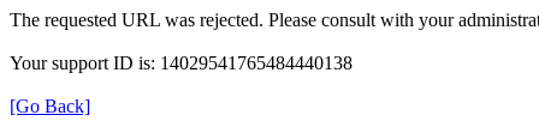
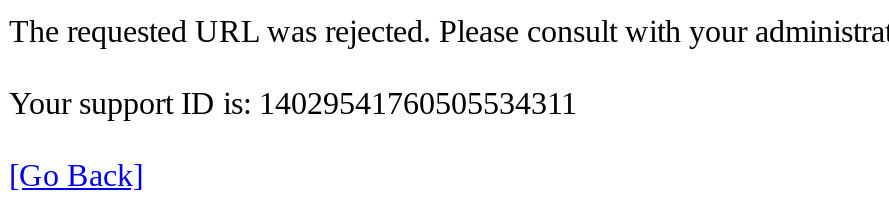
- Your support ID is: 14029541765484440138
+ Your support ID is: 14029541760505534311
